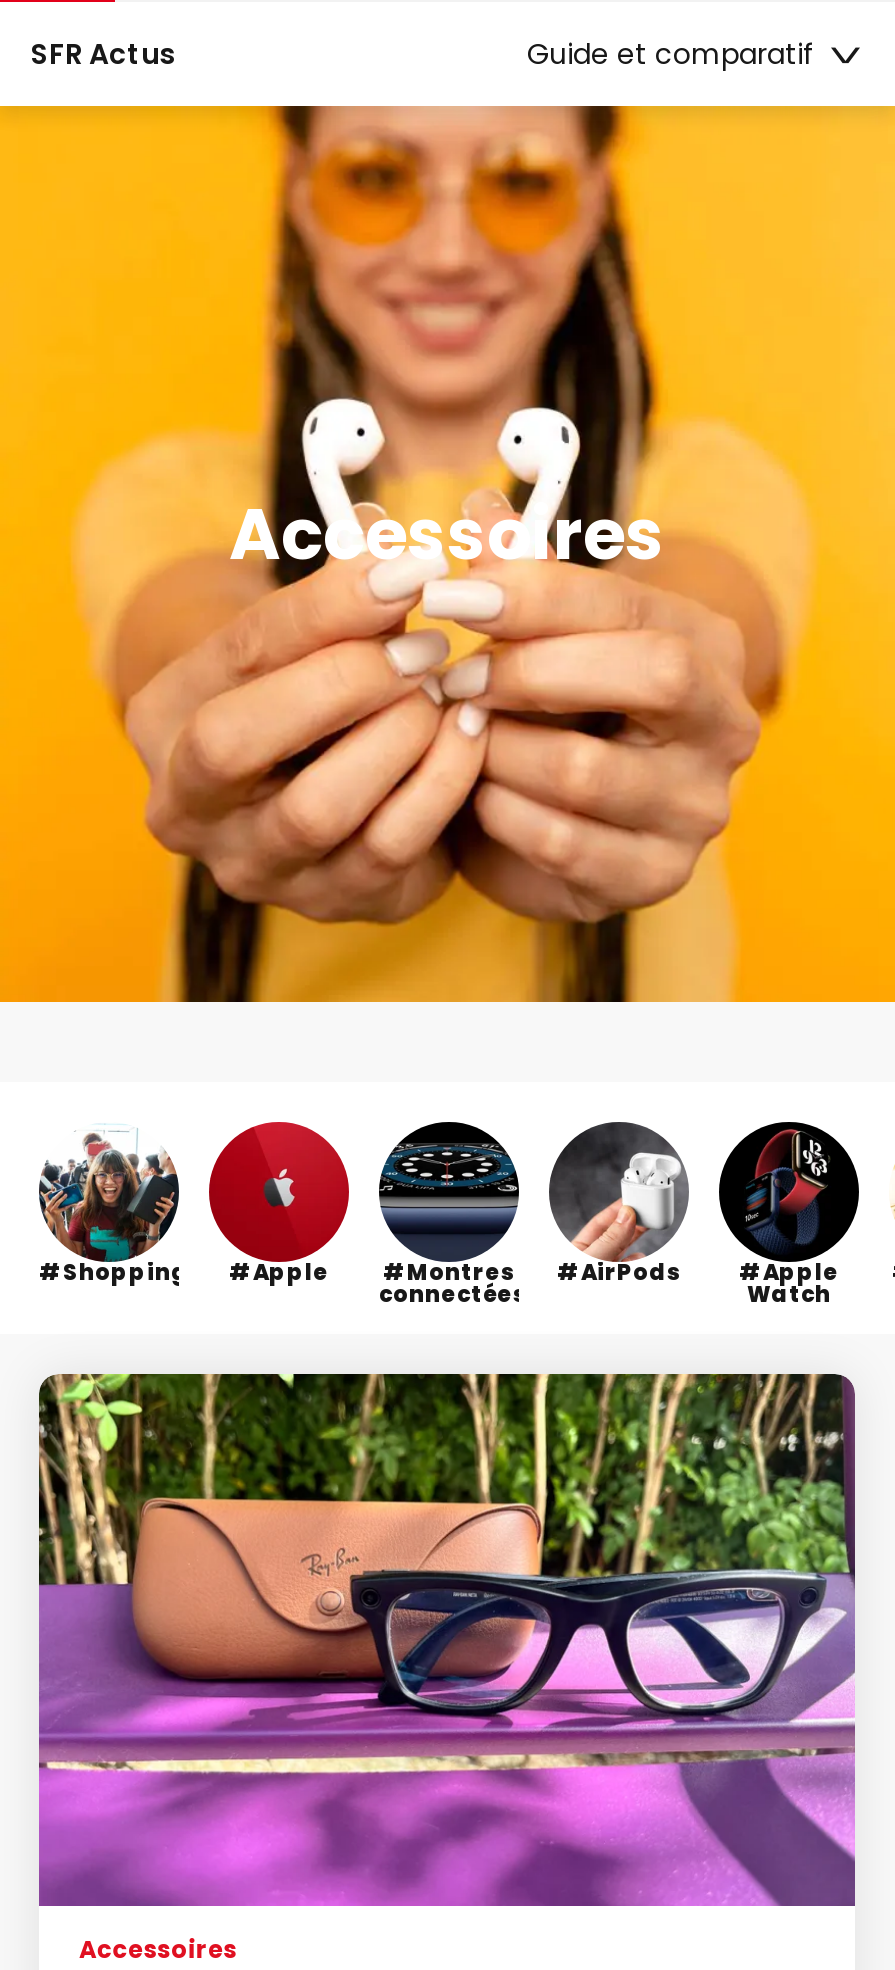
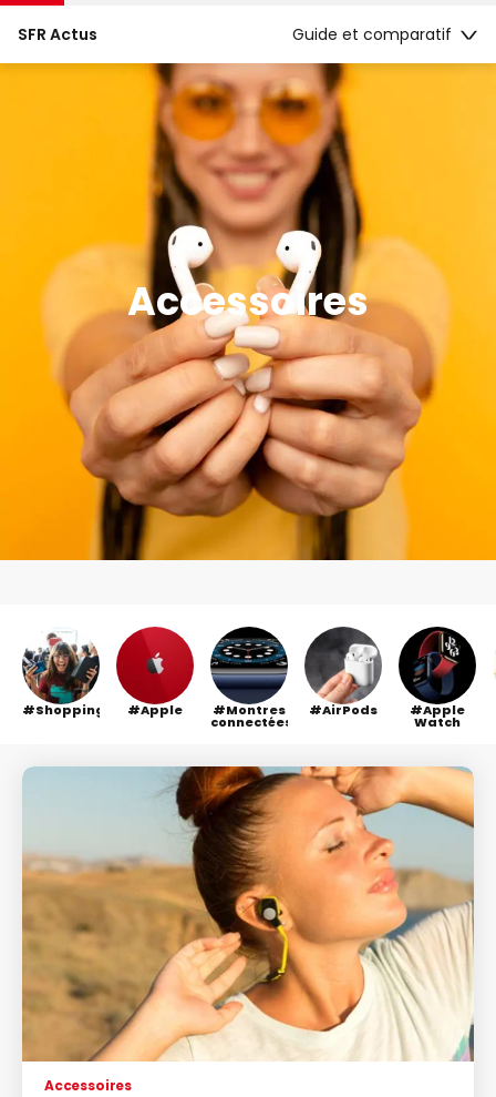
- [image]
+ [image]
